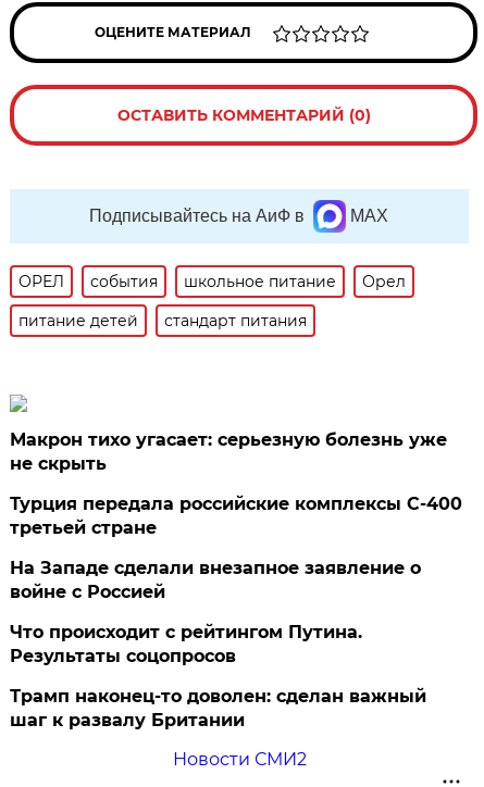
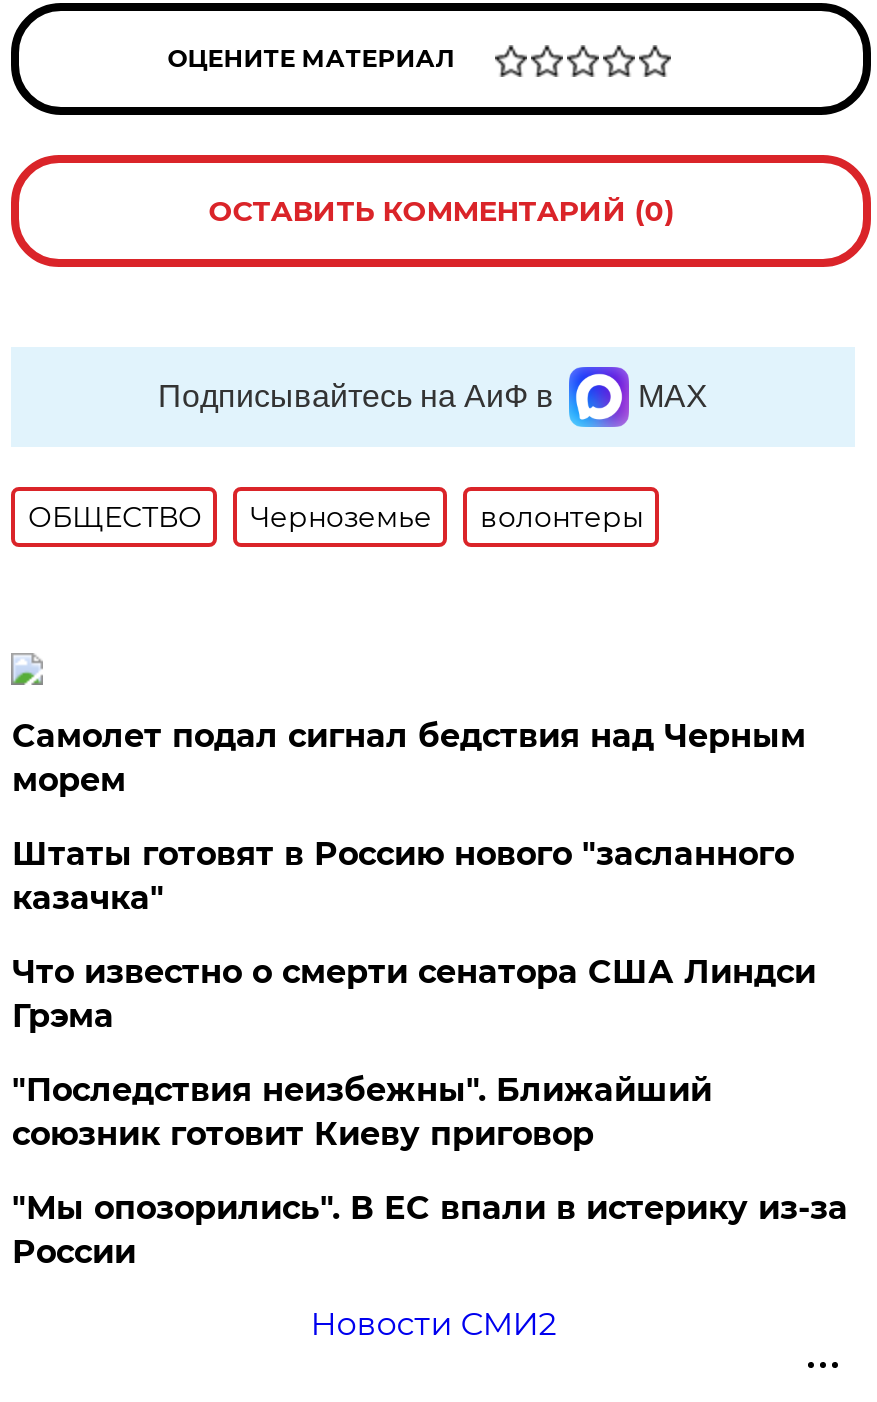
- ОРЕЛ
- события
- школьное питание
- Орел
- питание детей
- стандарт питания
+ ОБЩЕСТВО
+ Черноземье
+ волонтеры

- Макрон тихо угасает: серьезную болезнь уже
- не скрыть
- Турция передала российские комплексы С-400
- третьей стране
- На Западе сделали внезапное заявление о
- войне с Россией
- Что происходит с рейтингом Путина.
- Результаты соцопросов
- Трамп наконец-то доволен: сделан важный
- шаг к развалу Британии
+ Самолет подал сигнал бедствия над Черным
+ морем
+ Штаты готовят в Россию нового "засланного
+ казачка"
+ Что известно о смерти сенатора США Линдси
+ Грэма
+ "Последствия неизбежны". Ближайший
+ союзник готовит Киеву приговор
+ "Мы опозорились". В ЕС впали в истерику из-за
+ России
